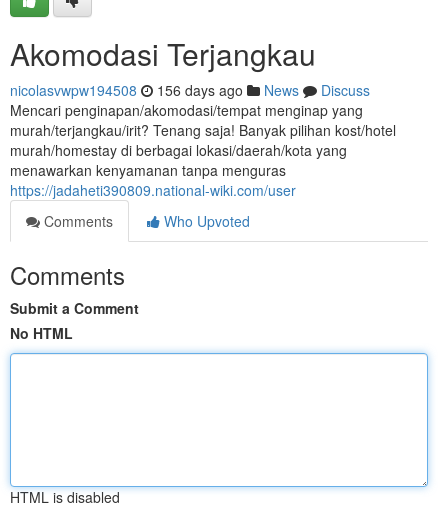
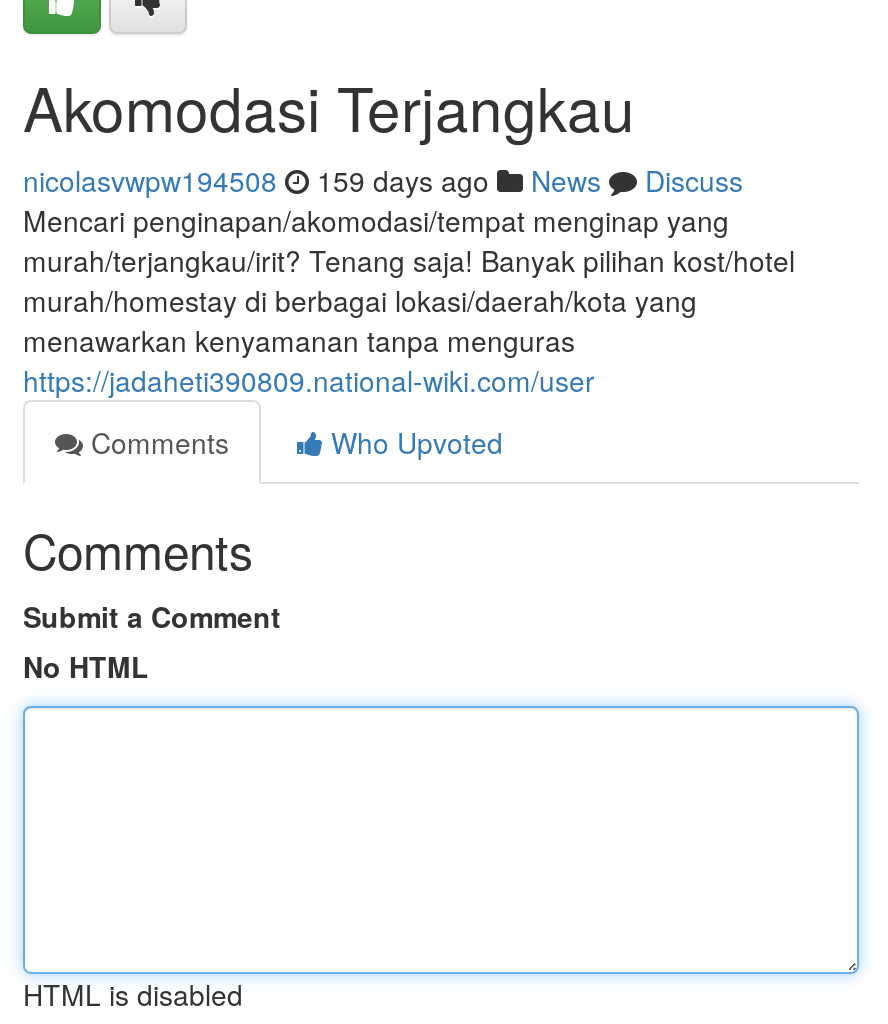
- nicolasvwpw194508 156 days ago News Discuss
+ nicolasvwpw194508 159 days ago News Discuss
